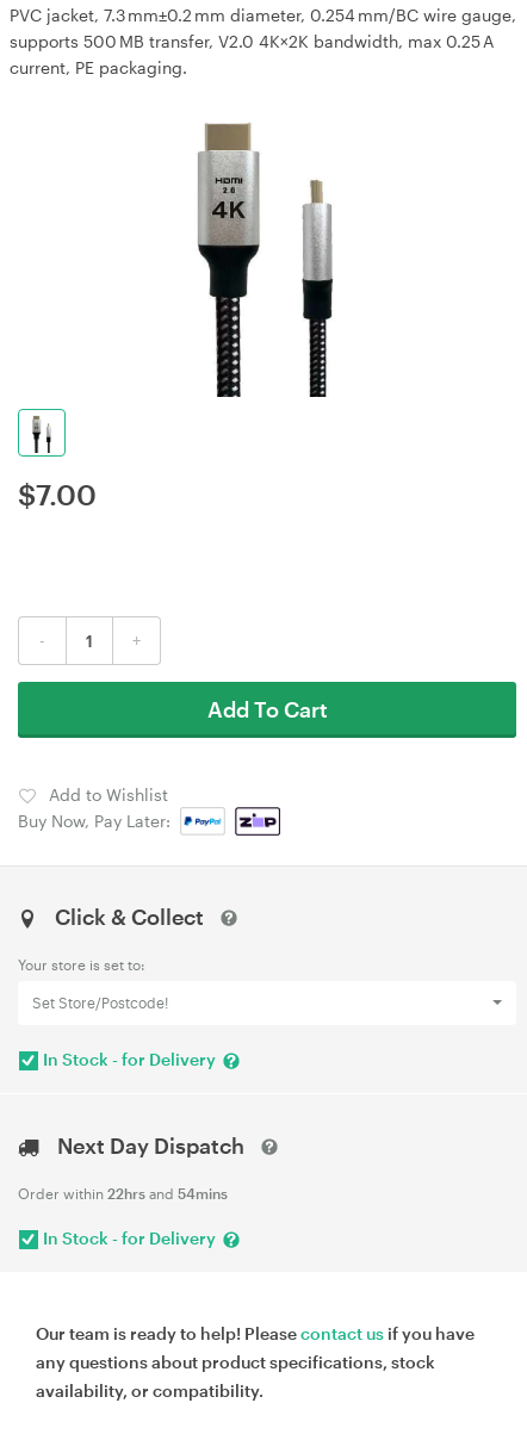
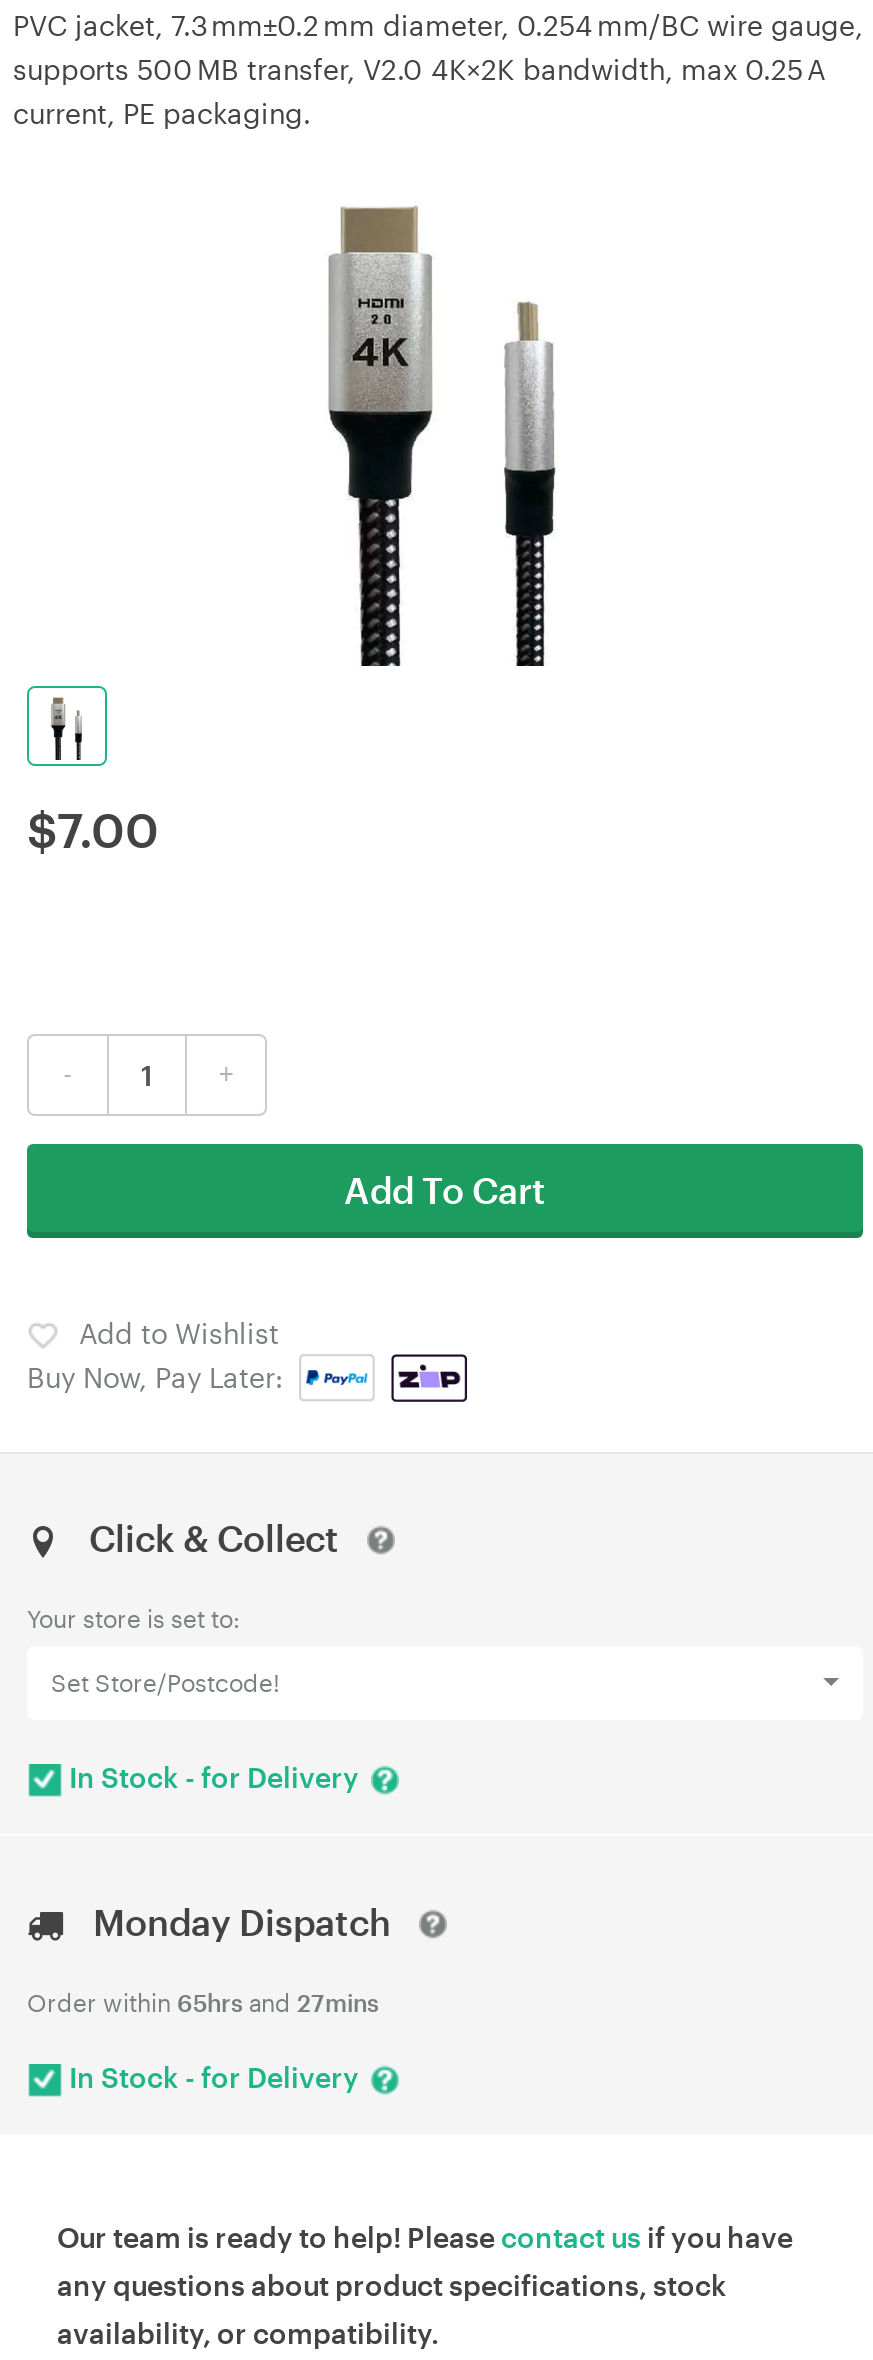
- Next Day Dispatch
+ Monday Dispatch

- Order within 22hrs and 54mins
+ Order within 65hrs and 27mins
